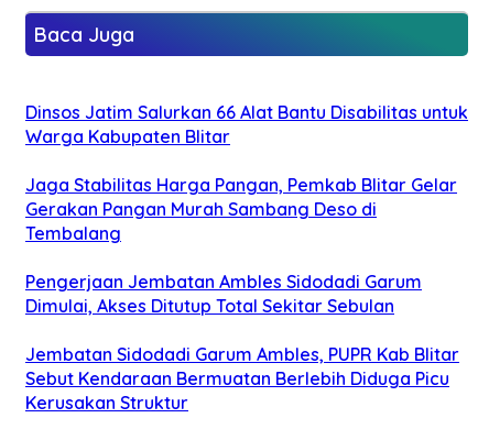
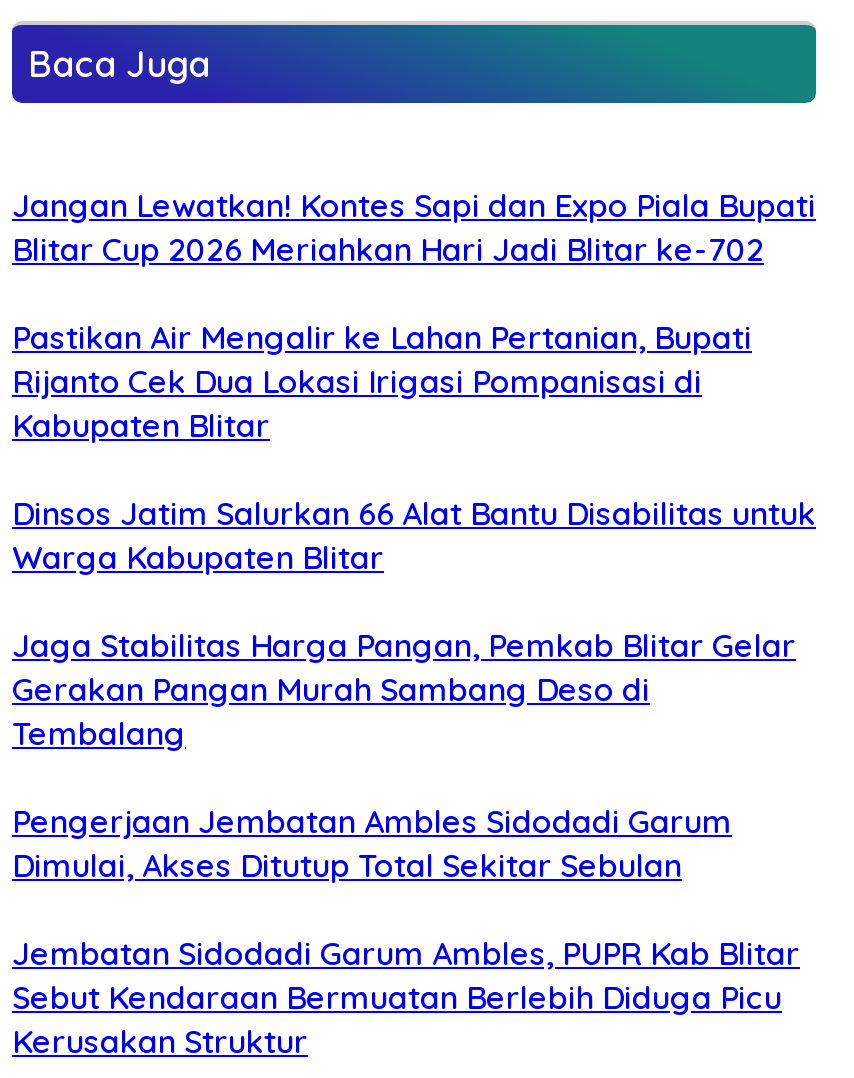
+ Jangan Lewatkan! Kontes Sapi dan Expo Piala Bupati
+ Blitar Cup 2026 Meriahkan Hari Jadi Blitar ke-702
+ Pastikan Air Mengalir ke Lahan Pertanian, Bupati
+ Rijanto Cek Dua Lokasi Irigasi Pompanisasi di
+ Kabupaten Blitar
